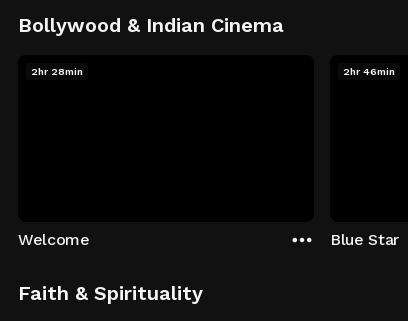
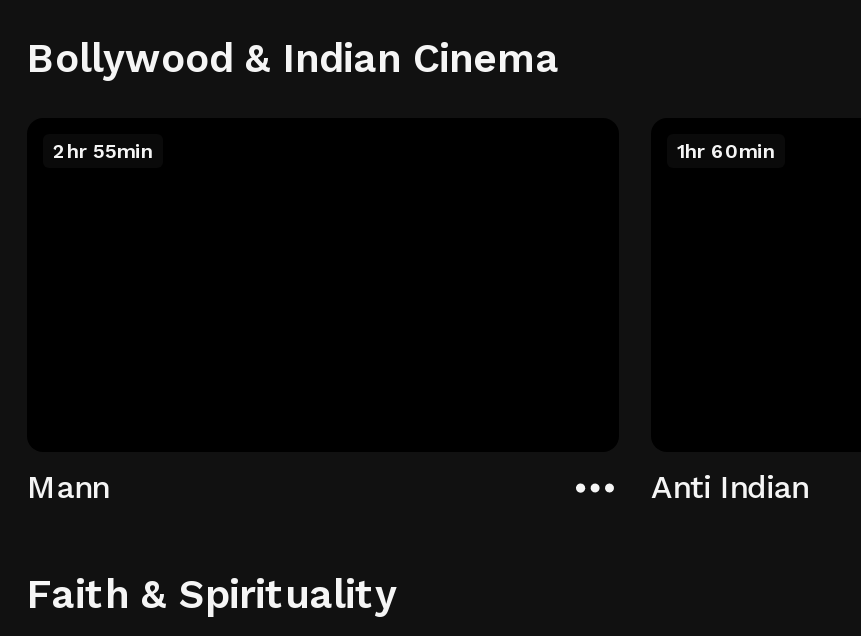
- 2hr 28min
+ 2hr 55min

- 2hr 46min
+ 1hr 60min

- Welcome
+ Mann

- Blue Star
+ Anti Indian
